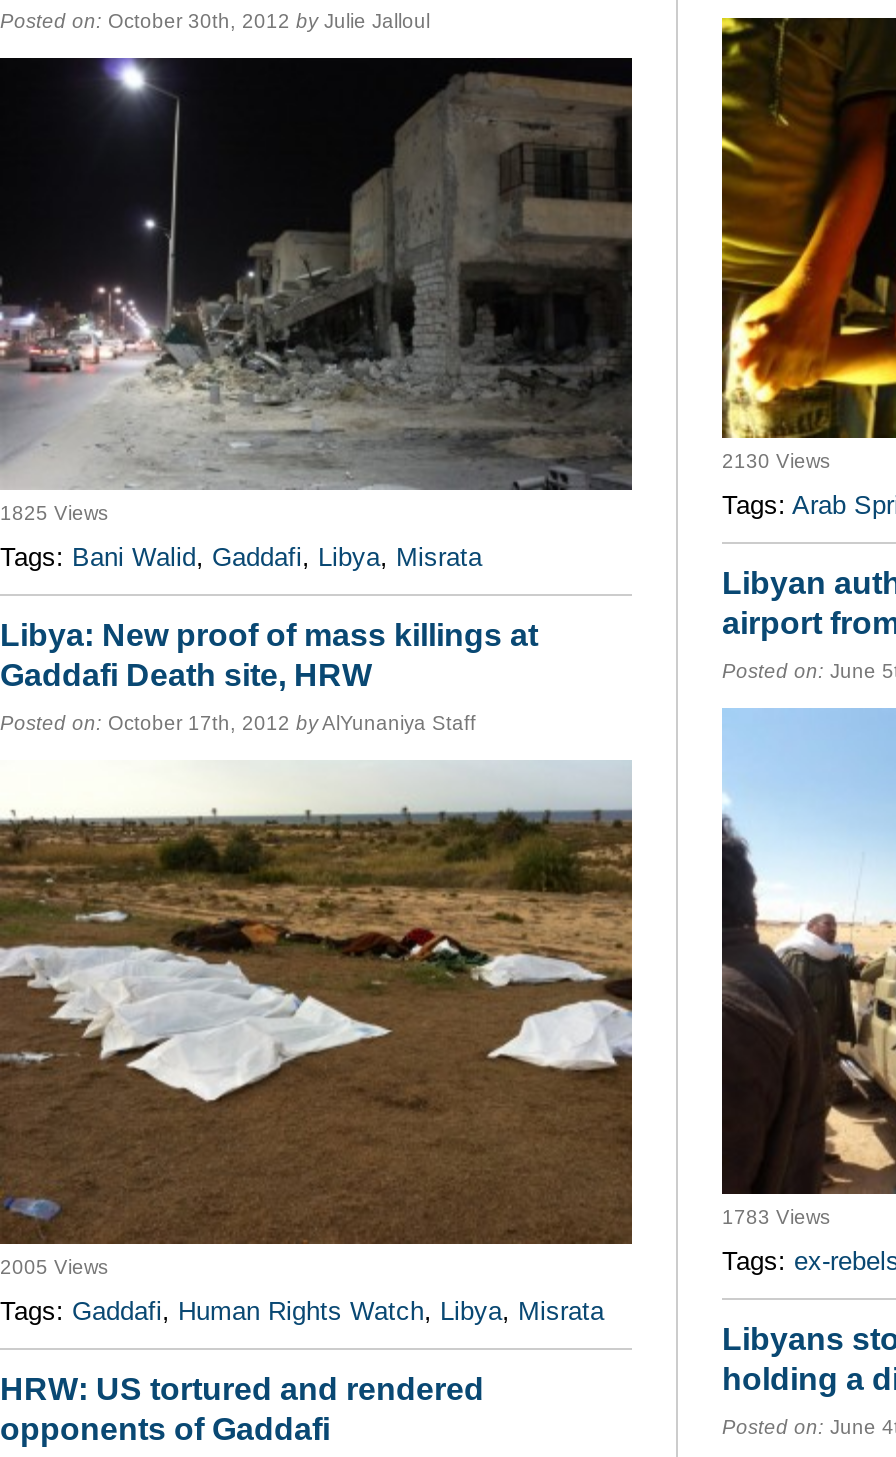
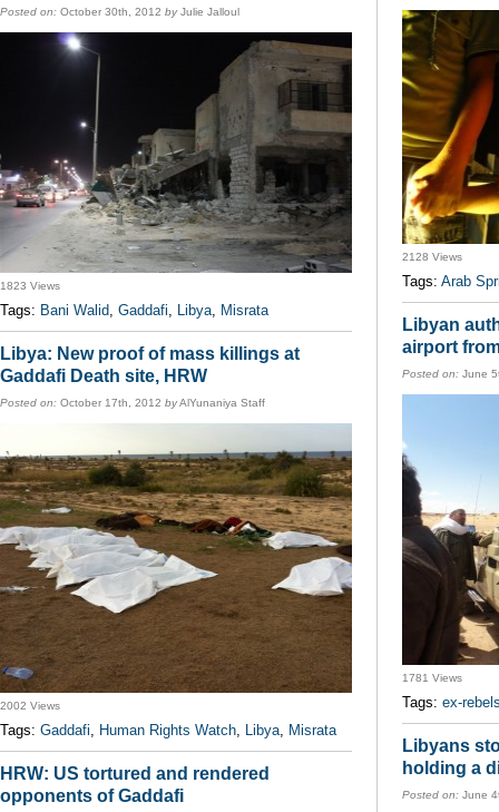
- 2130 Views
+ 2128 Views

- 1825 Views
+ 1823 Views

- 1783 Views
+ 1781 Views

- 2005 Views
+ 2002 Views
